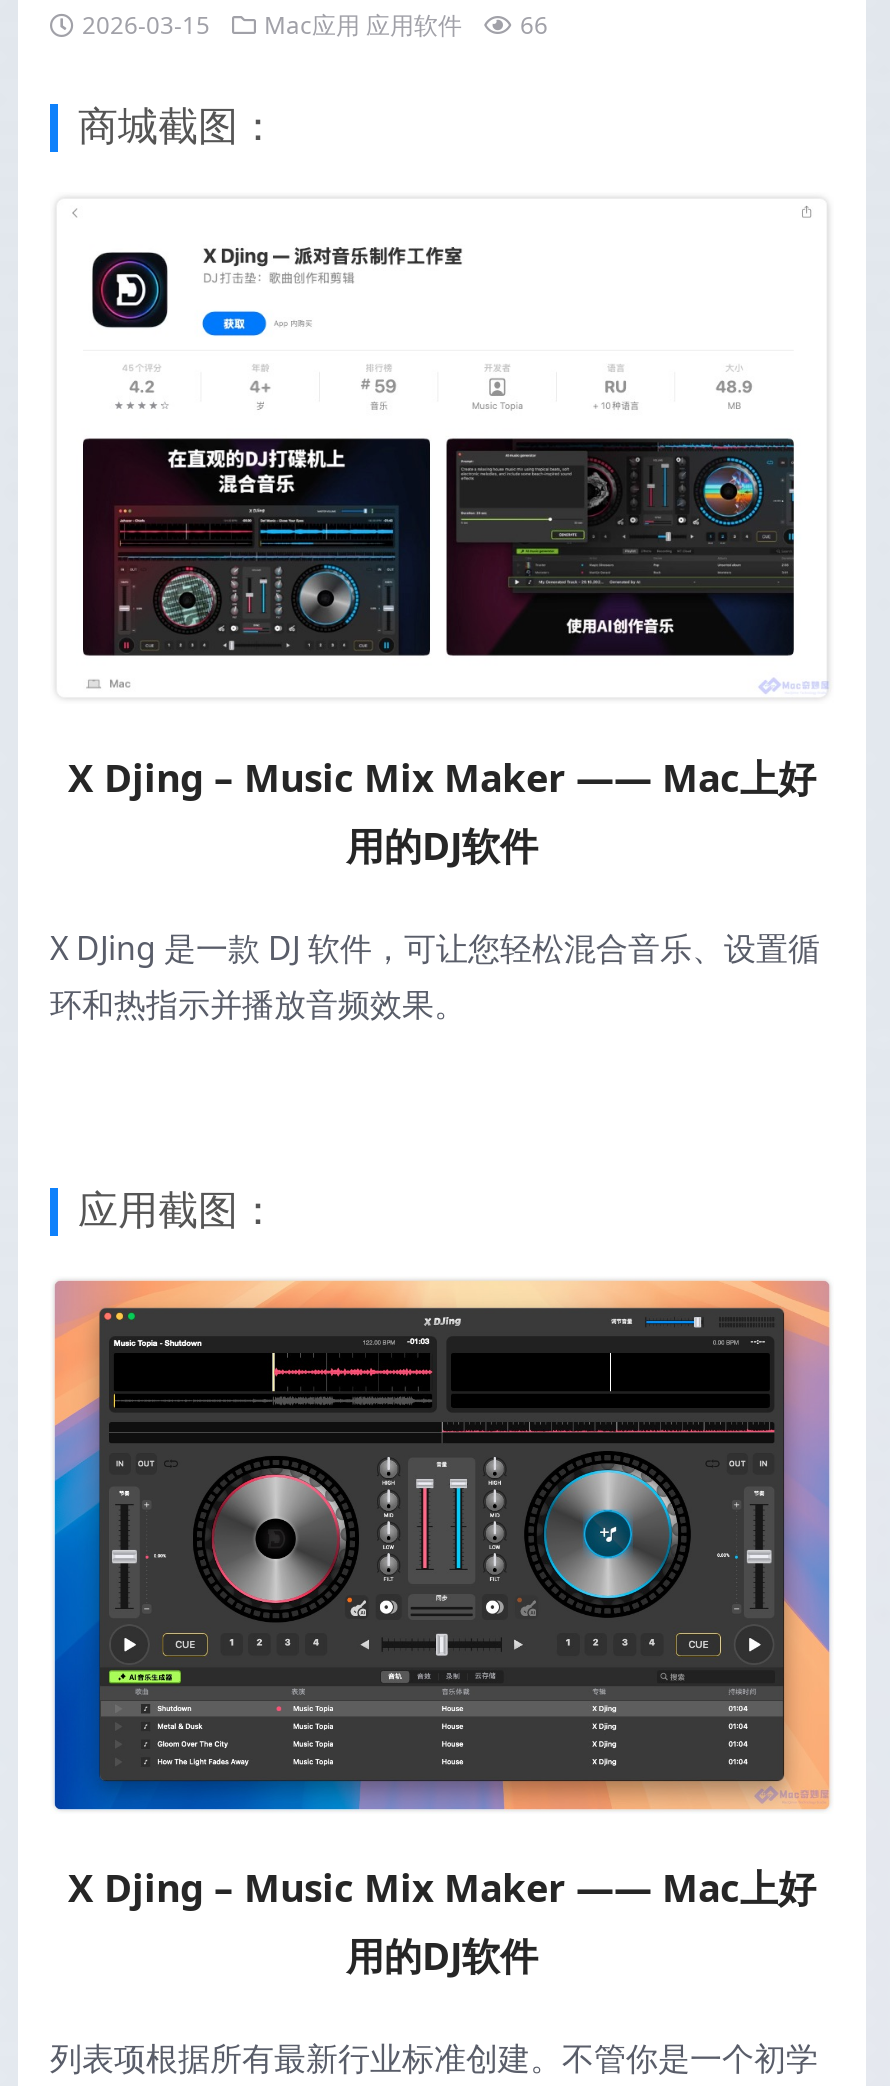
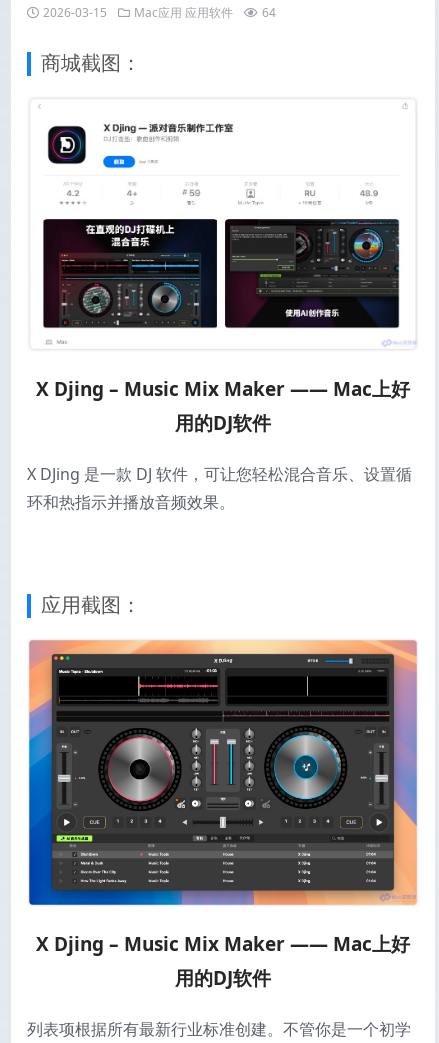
- 2026-03-15 Mac应用 应用软件 66
+ 2026-03-15 Mac应用 应用软件 64
